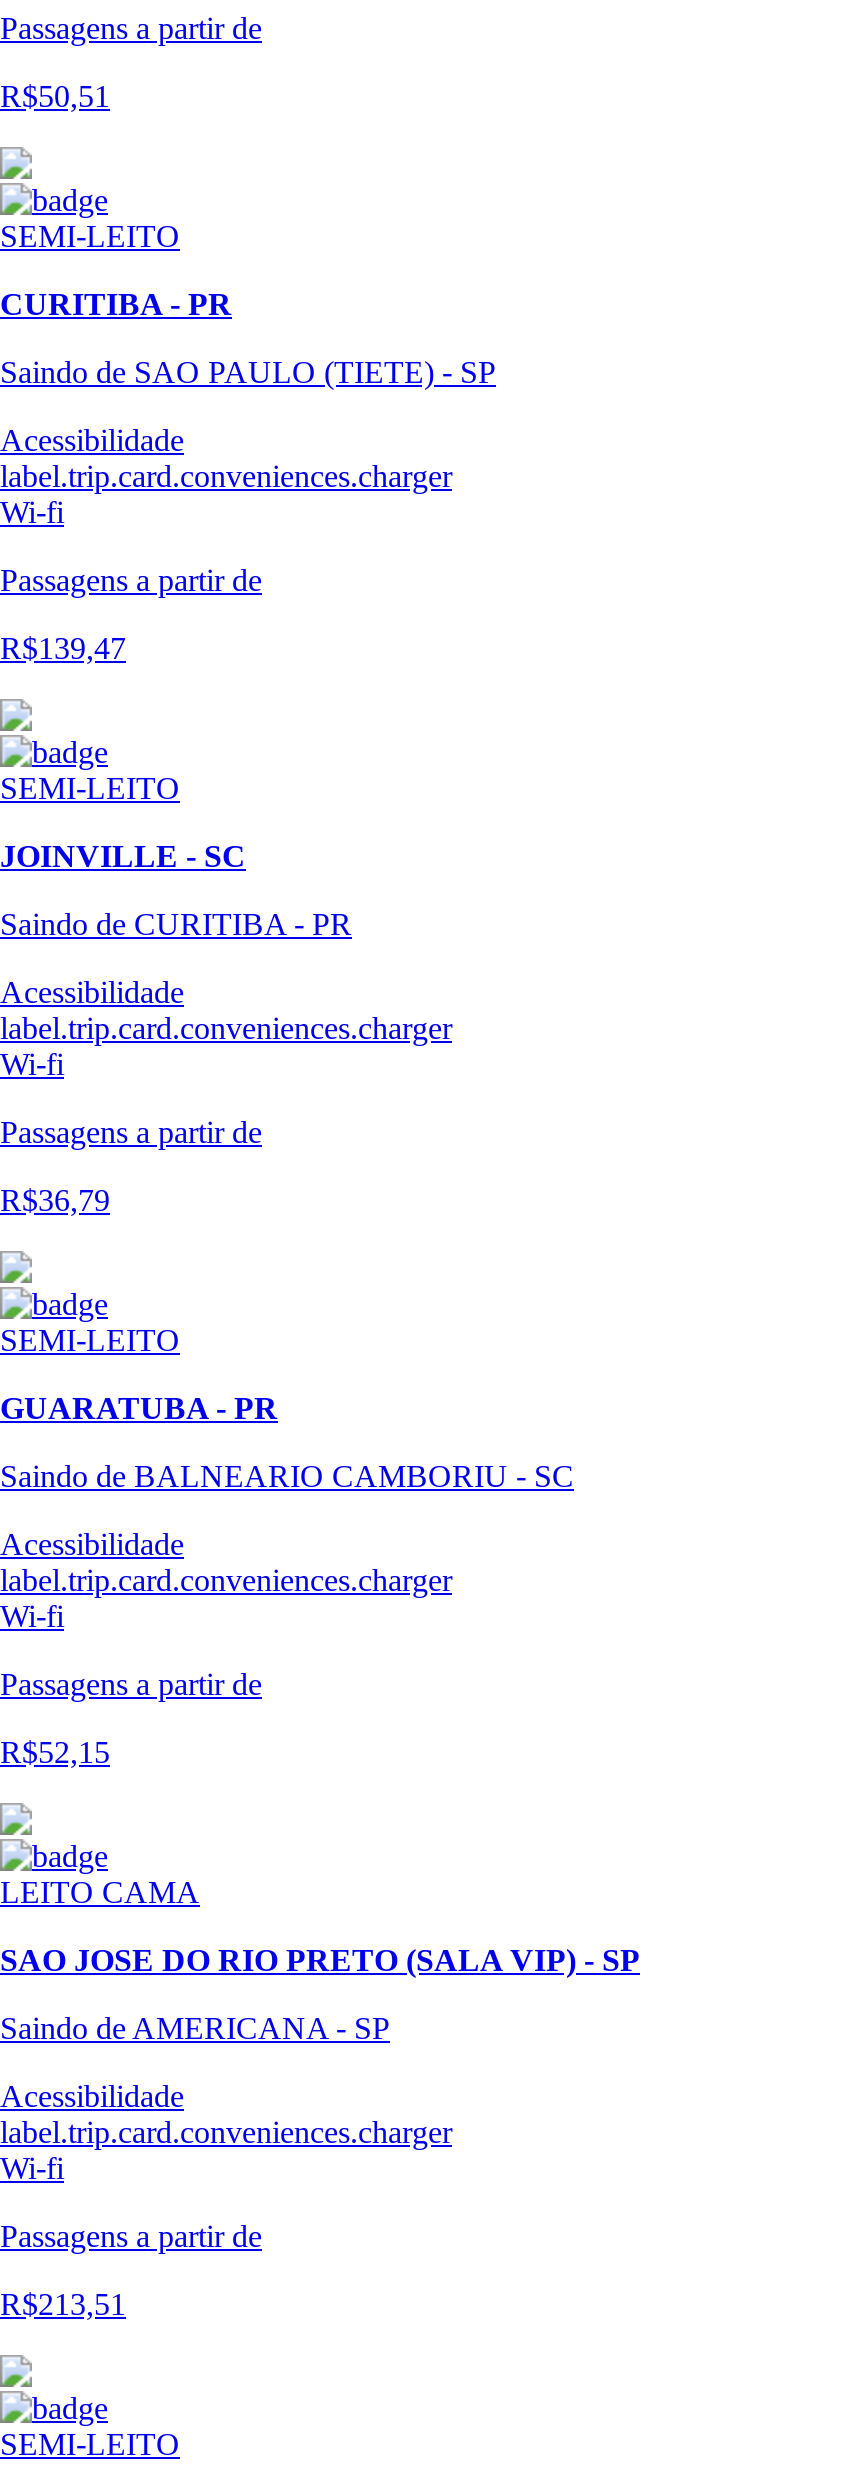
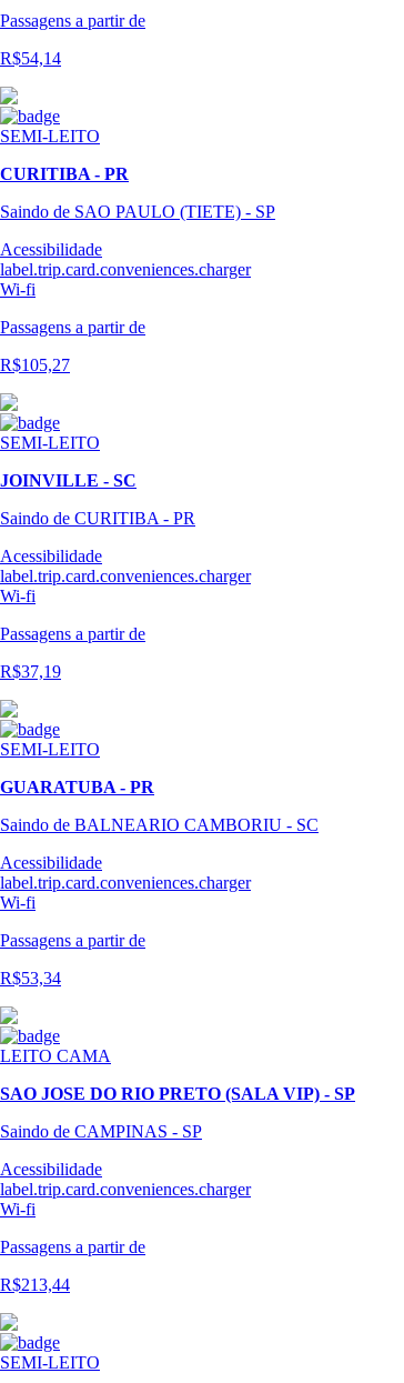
- R$50,51
+ R$54,14

- R$139,47
+ R$105,27

- R$36,79
+ R$37,19

- R$52,15
+ R$53,34

- Saindo de AMERICANA - SP
+ Saindo de CAMPINAS - SP

- R$213,51
+ R$213,44
